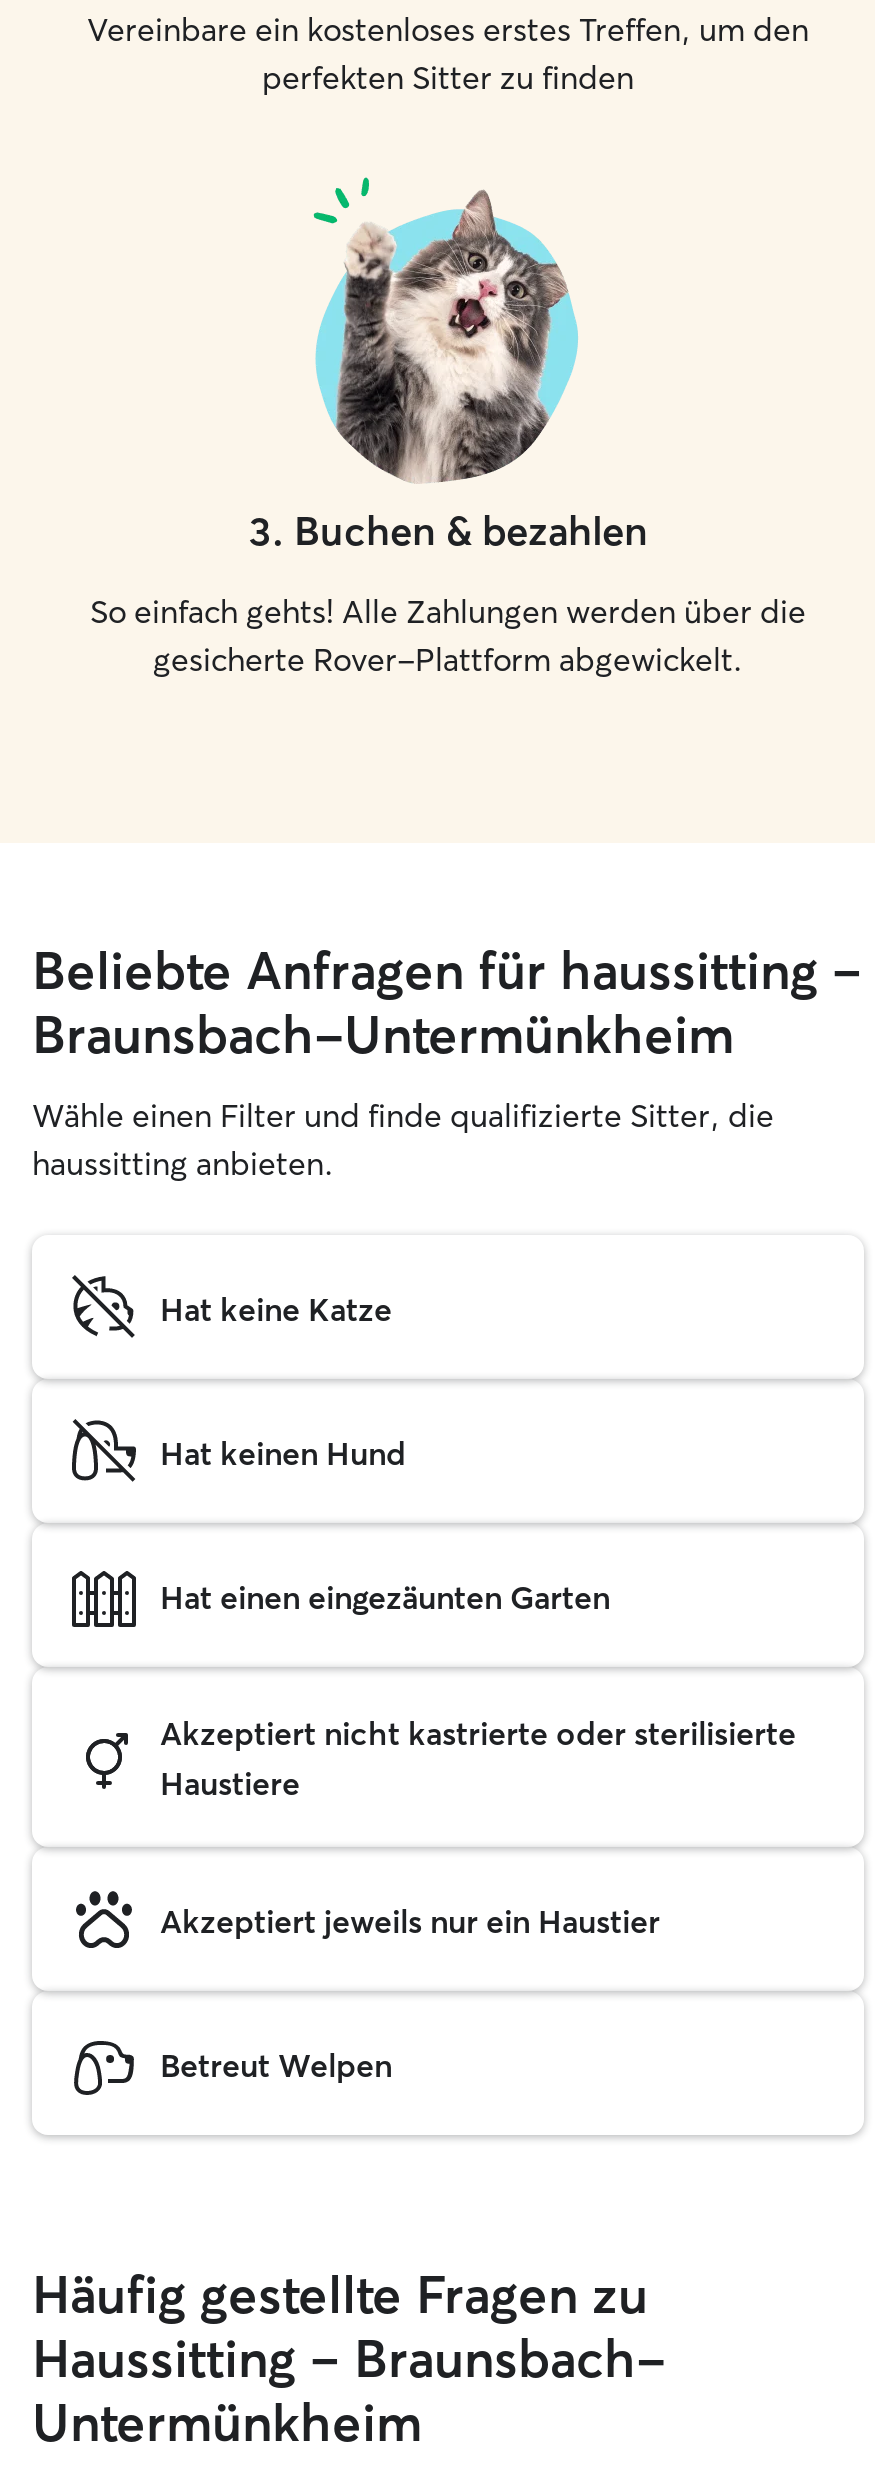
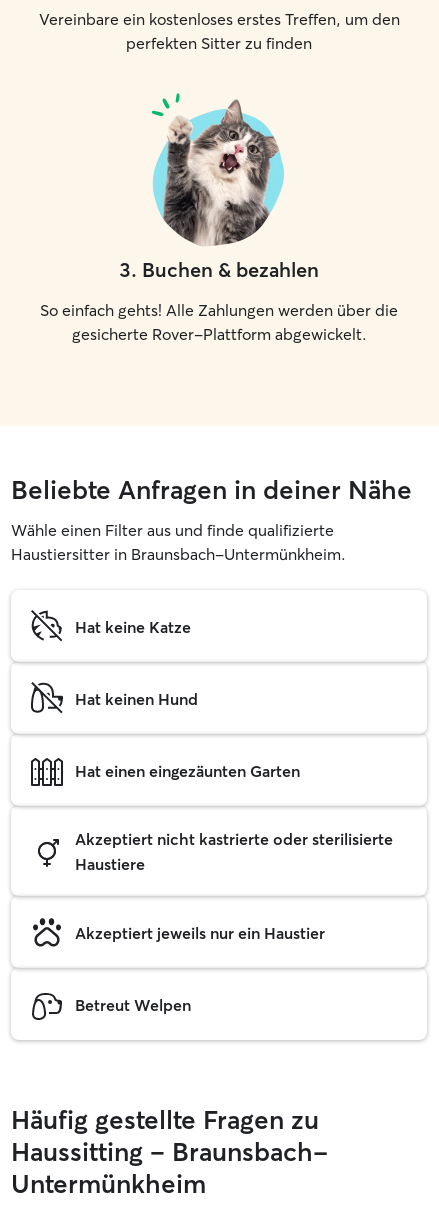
- Beliebte Anfragen für haussitting –
- Braunsbach-Untermünkheim
- Wähle einen Filter und finde qualifizierte Sitter, die
- haussitting anbieten.
+ Beliebte Anfragen in deiner Nähe
+ Wähle einen Filter aus und finde qualifizierte
+ Haustiersitter in Braunsbach-Untermünkheim.
